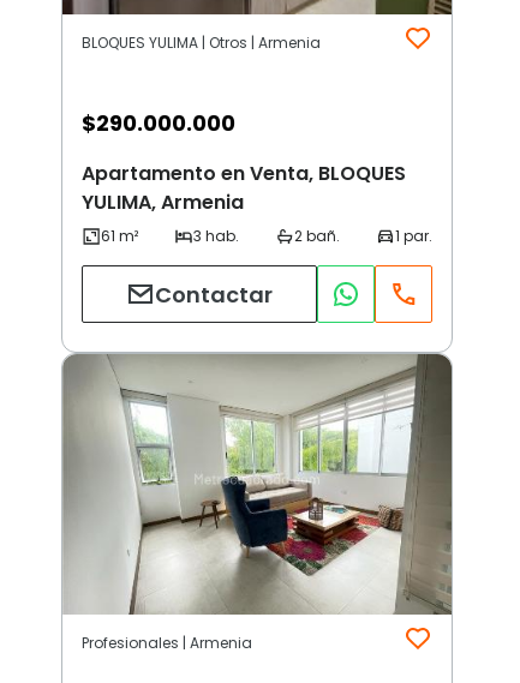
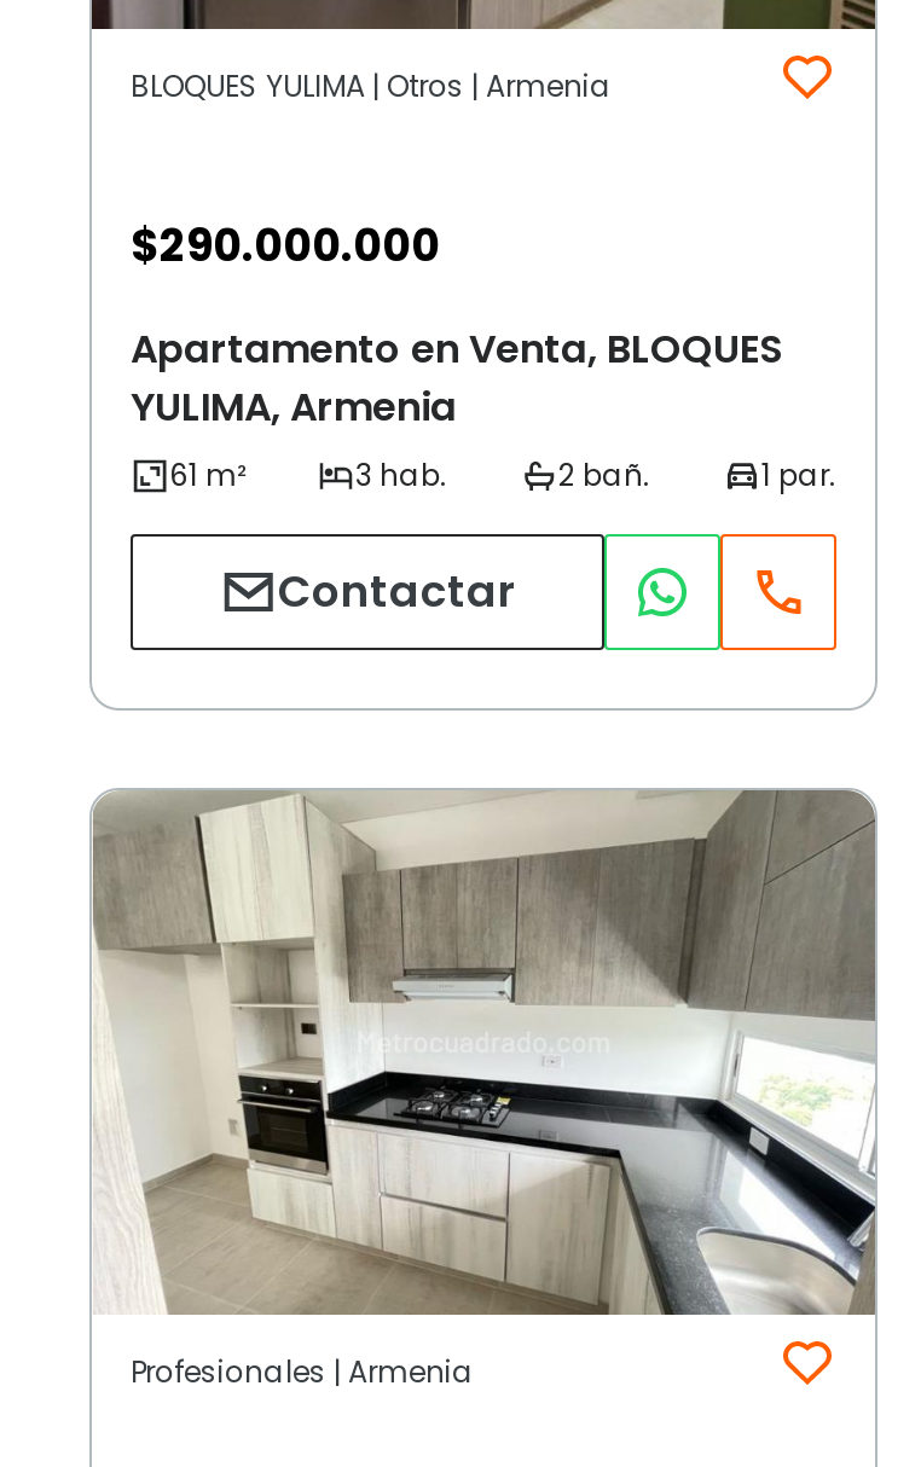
- [image]
+ [image]
